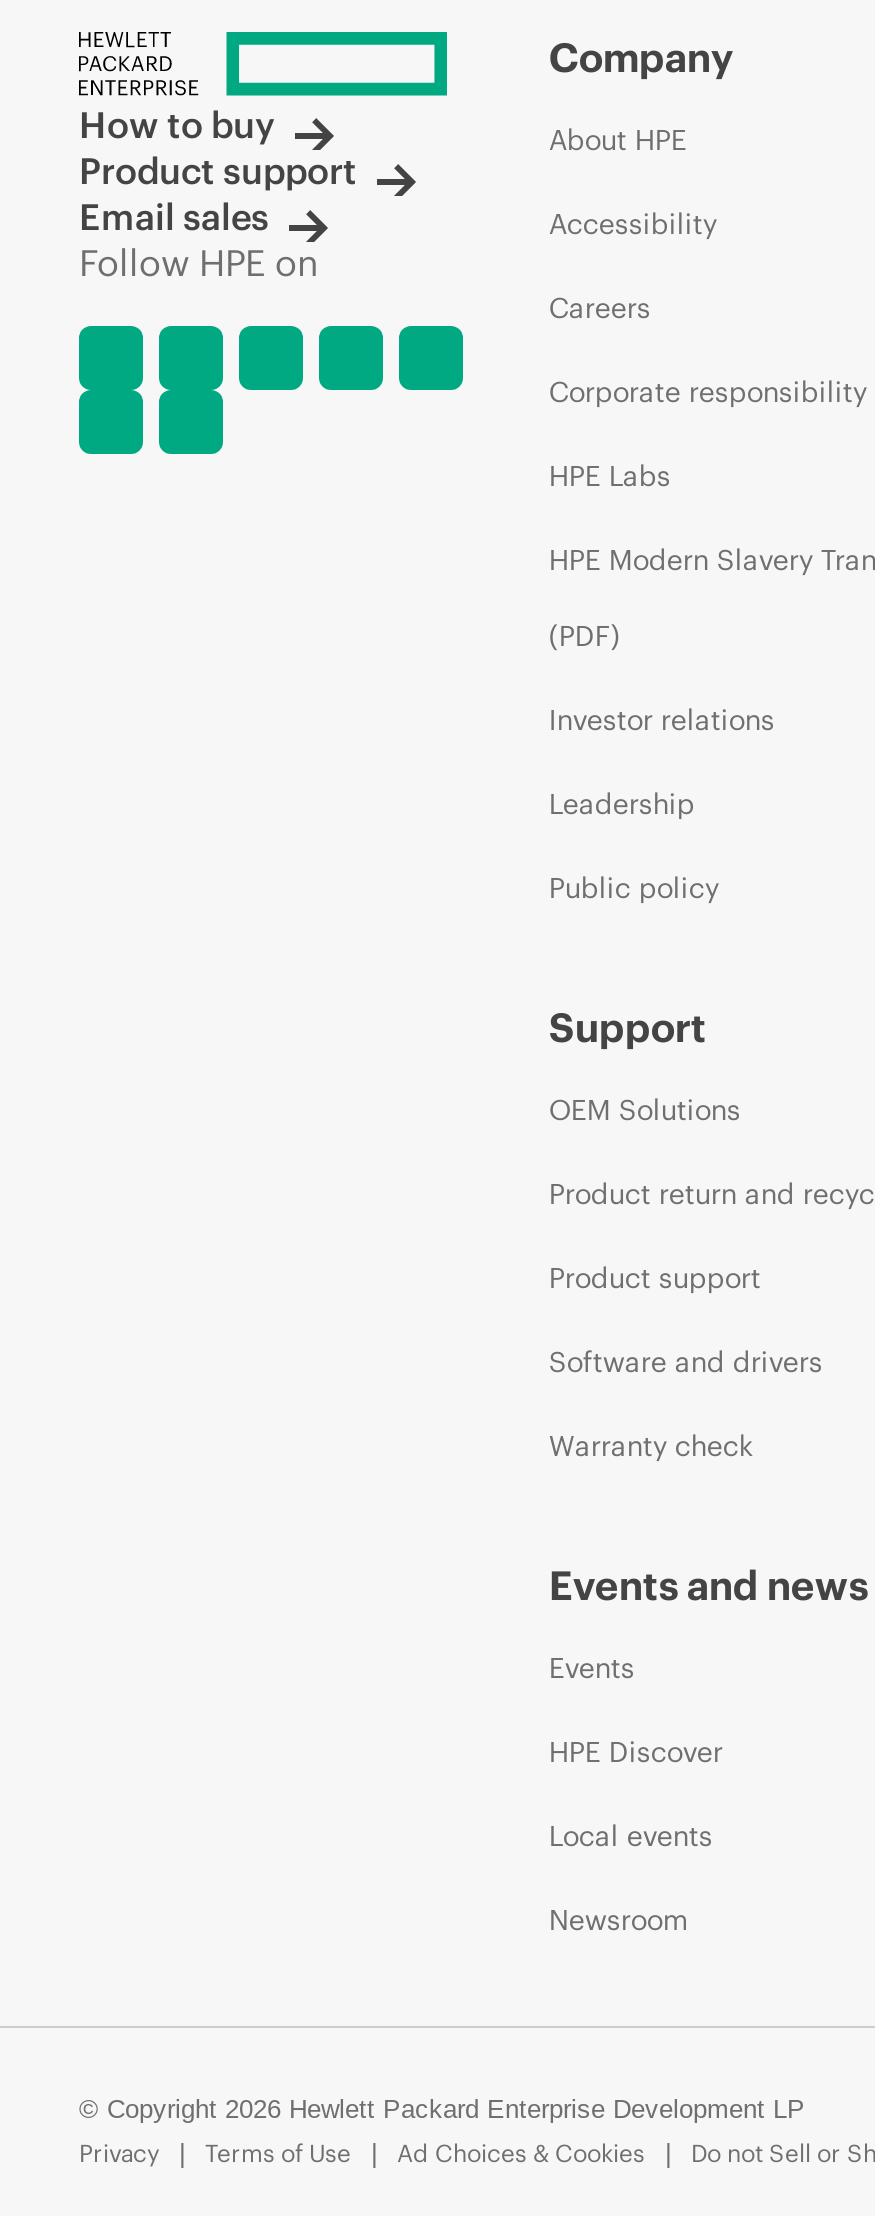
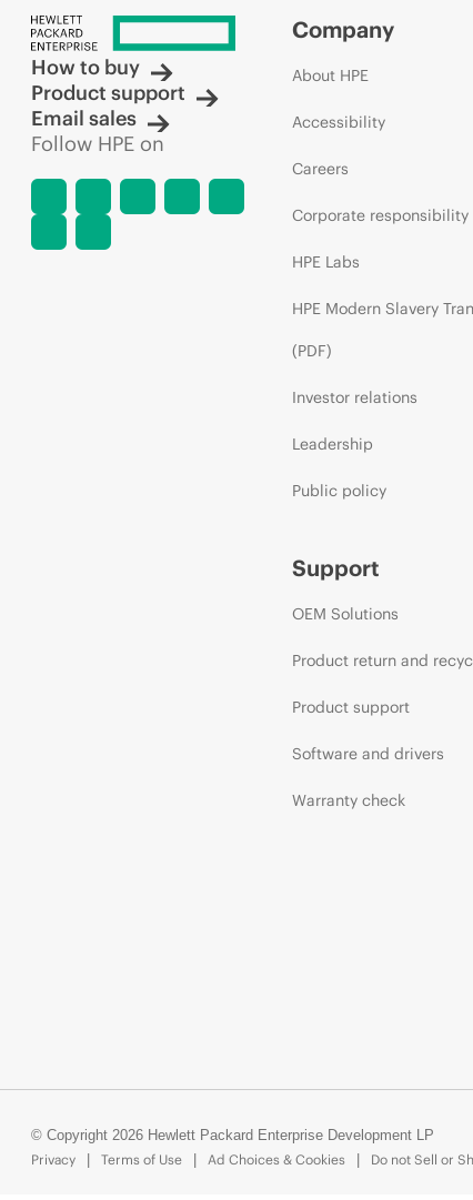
- Events and news
- Events
- HPE Discover
- Local events
- Newsroom
